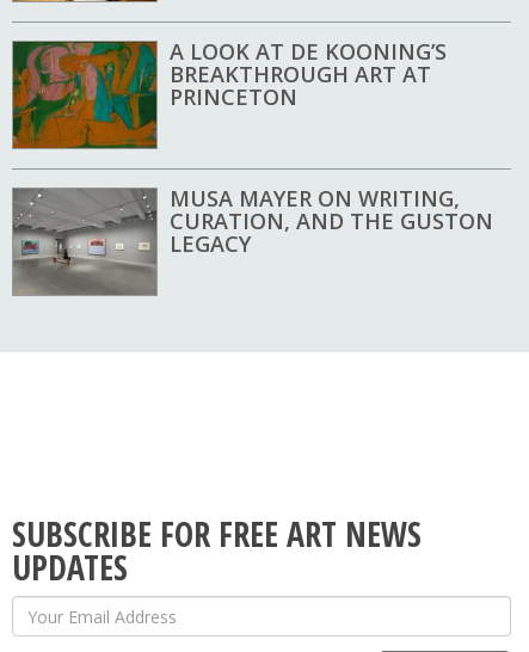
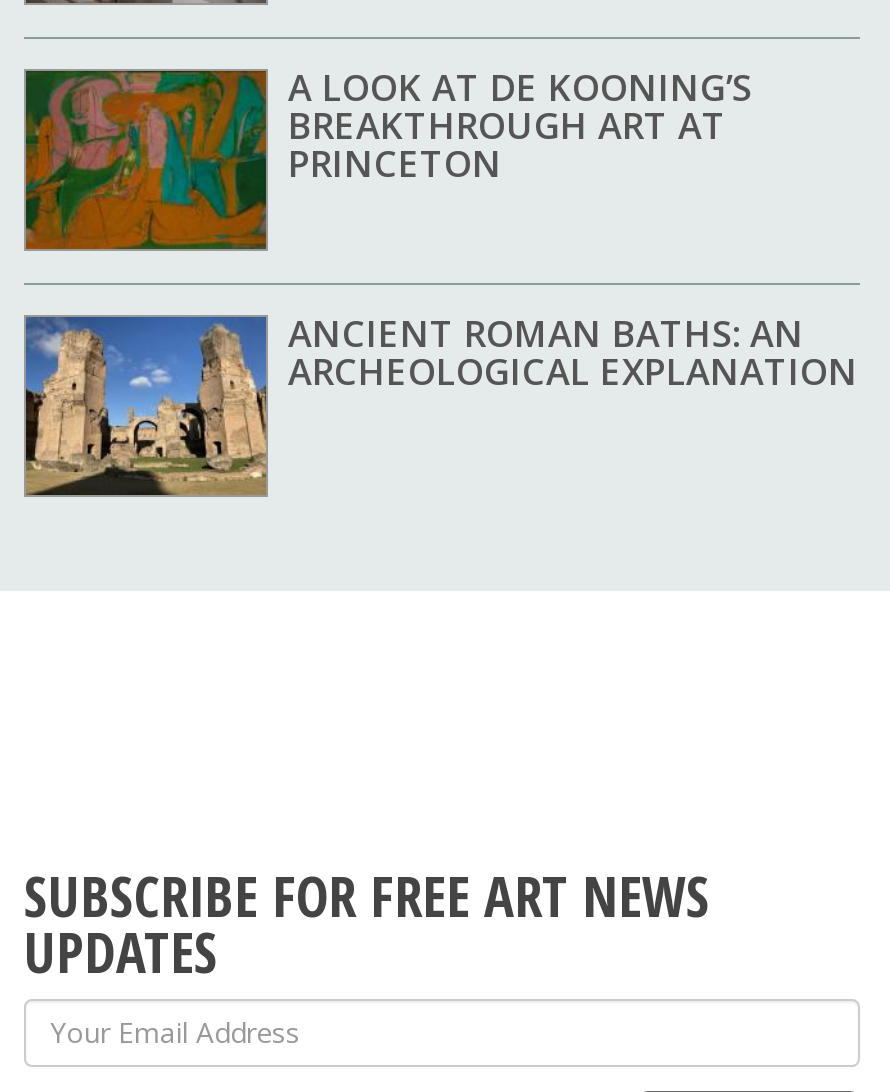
- [image]
- MUSA MAYER ON WRITING,
- CURATION, AND THE GUSTON
- LEGACY
+ [image]
+ ANCIENT ROMAN BATHS: AN
+ ARCHEOLOGICAL EXPLANATION
